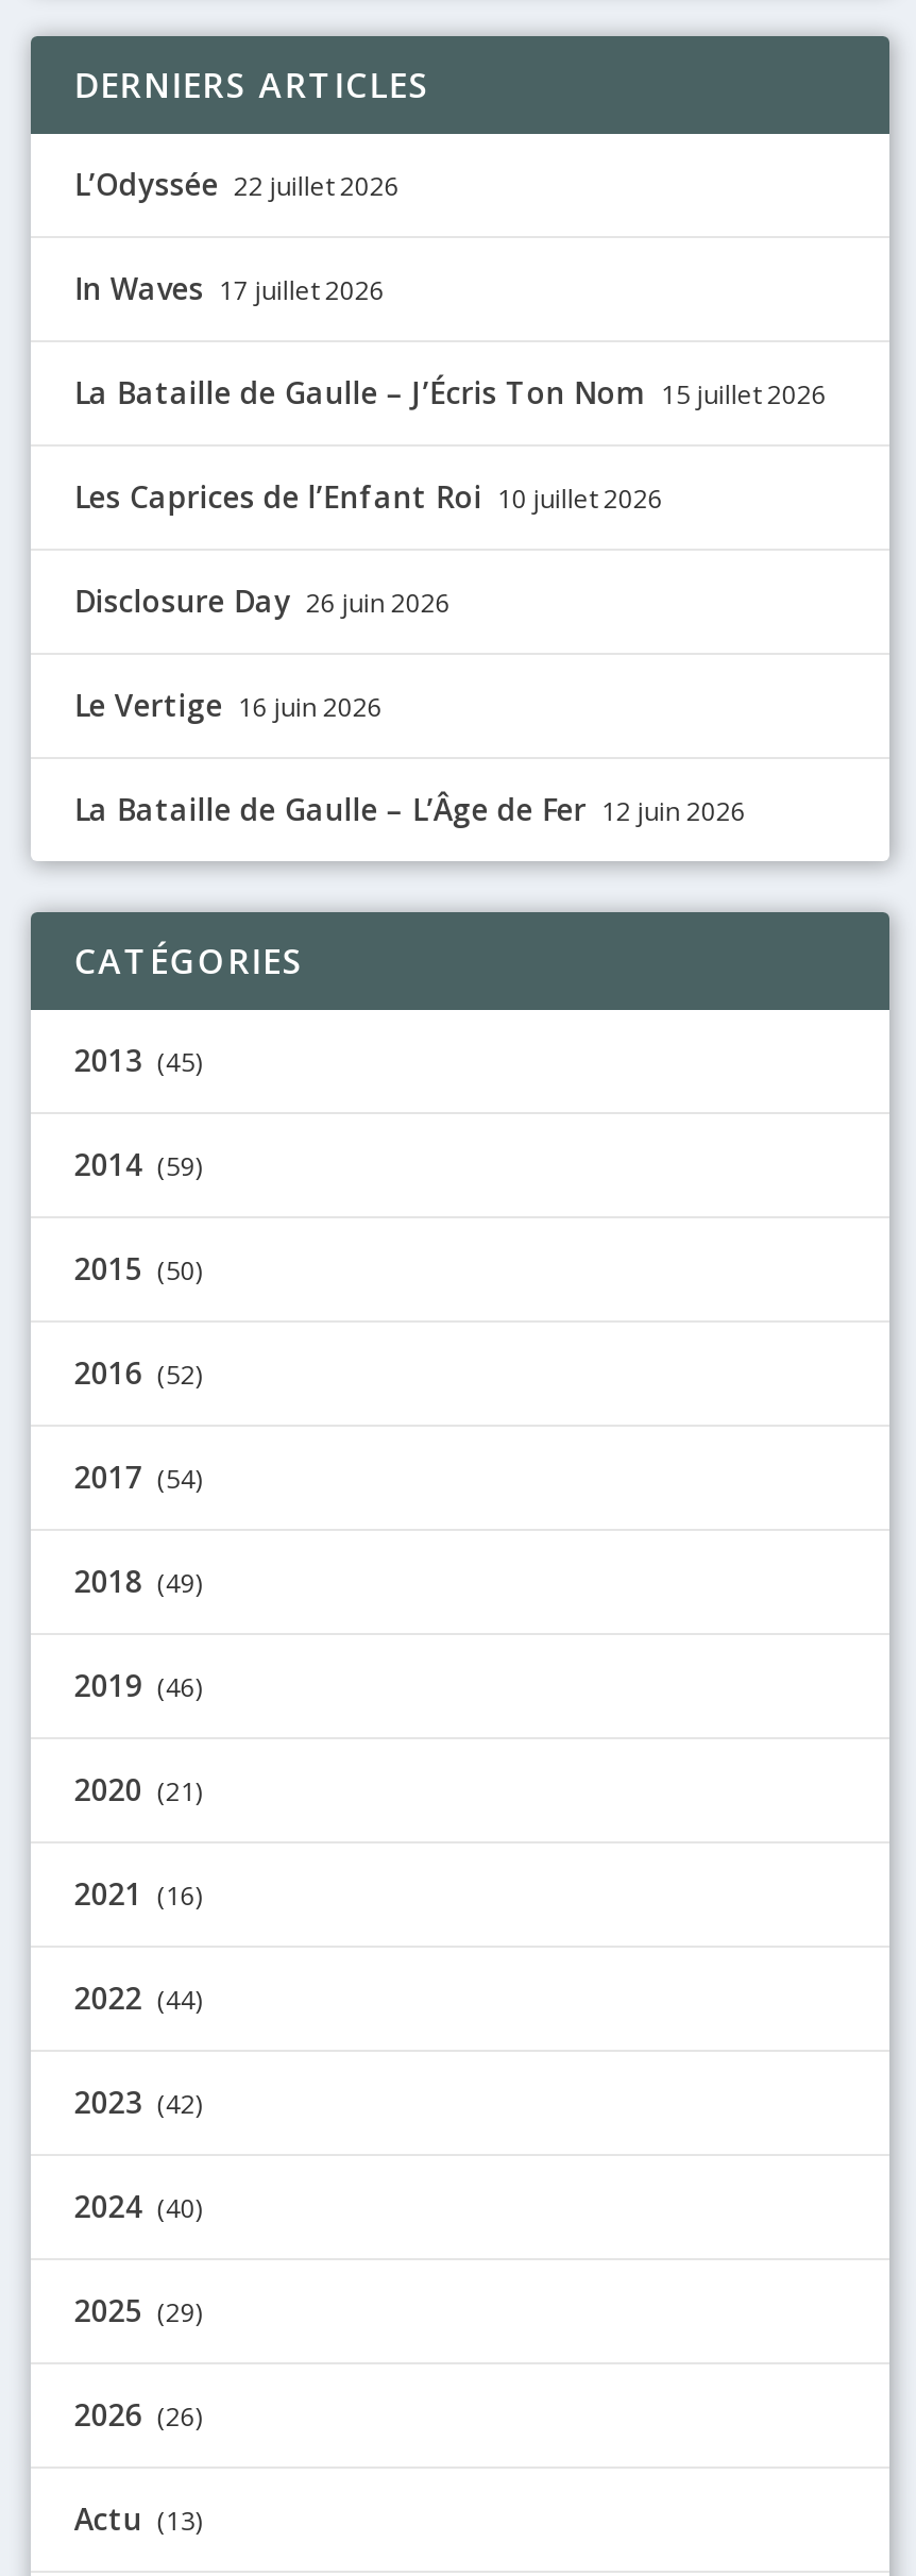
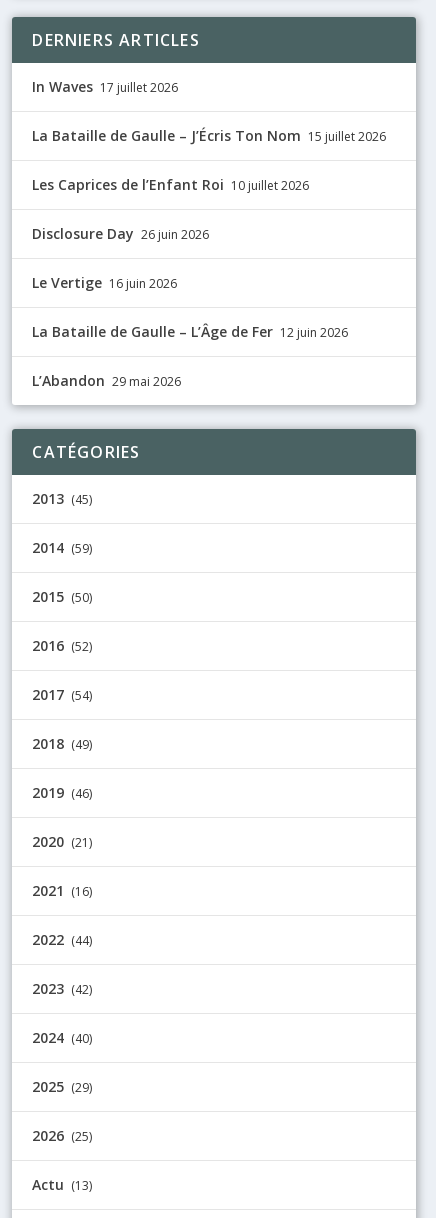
- L’Odyssée 22 juillet 2026

moved up: In Waves 17 juillet 2026 | La Bataille de Gaulle – J’Écris Ton Nom 15 juillet 2026 | Les Caprices de l’Enfant Roi 10 juillet 2026 | Disclosure Day 26 juin 2026 | Le Vertige 16 juin 2026 | La Bataille de Gaulle – L’Âge de Fer 12 juin 2026

+ L’Abandon 29 mai 2026

- 2026 (26)
+ 2026 (25)
